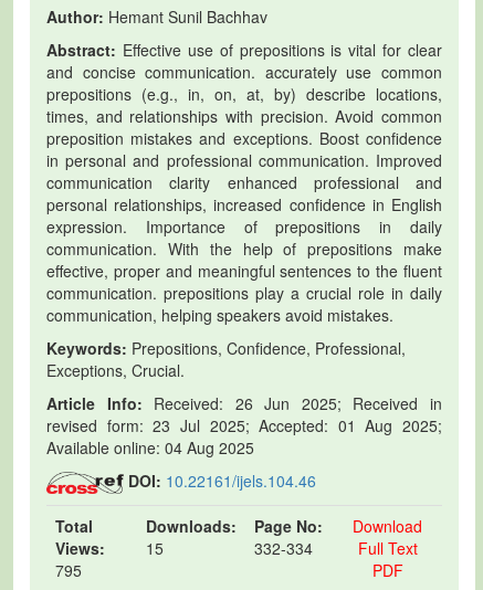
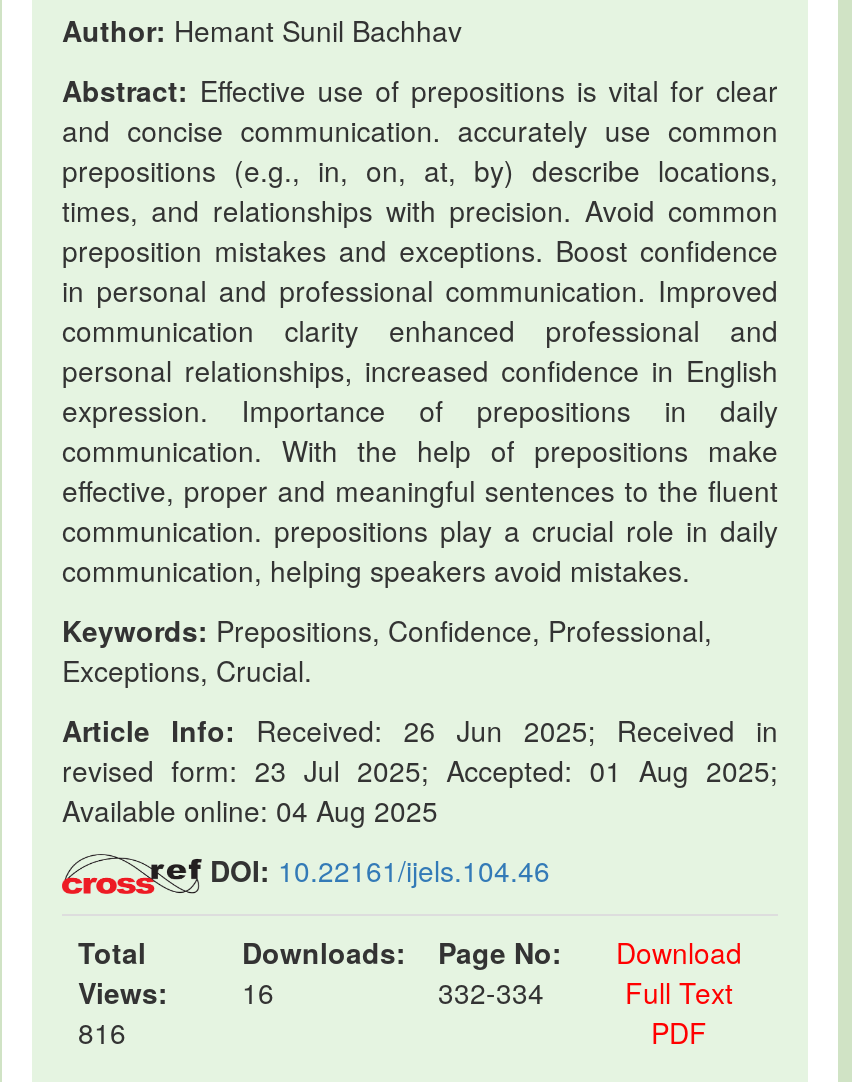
- Views: 15
+ Views: 16

- 795
+ 816
